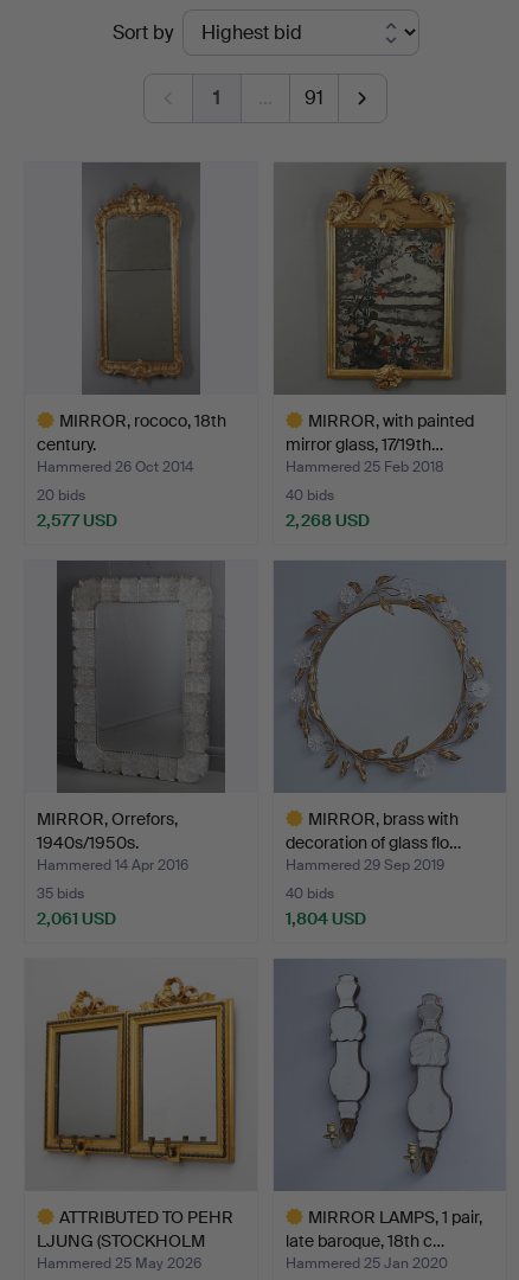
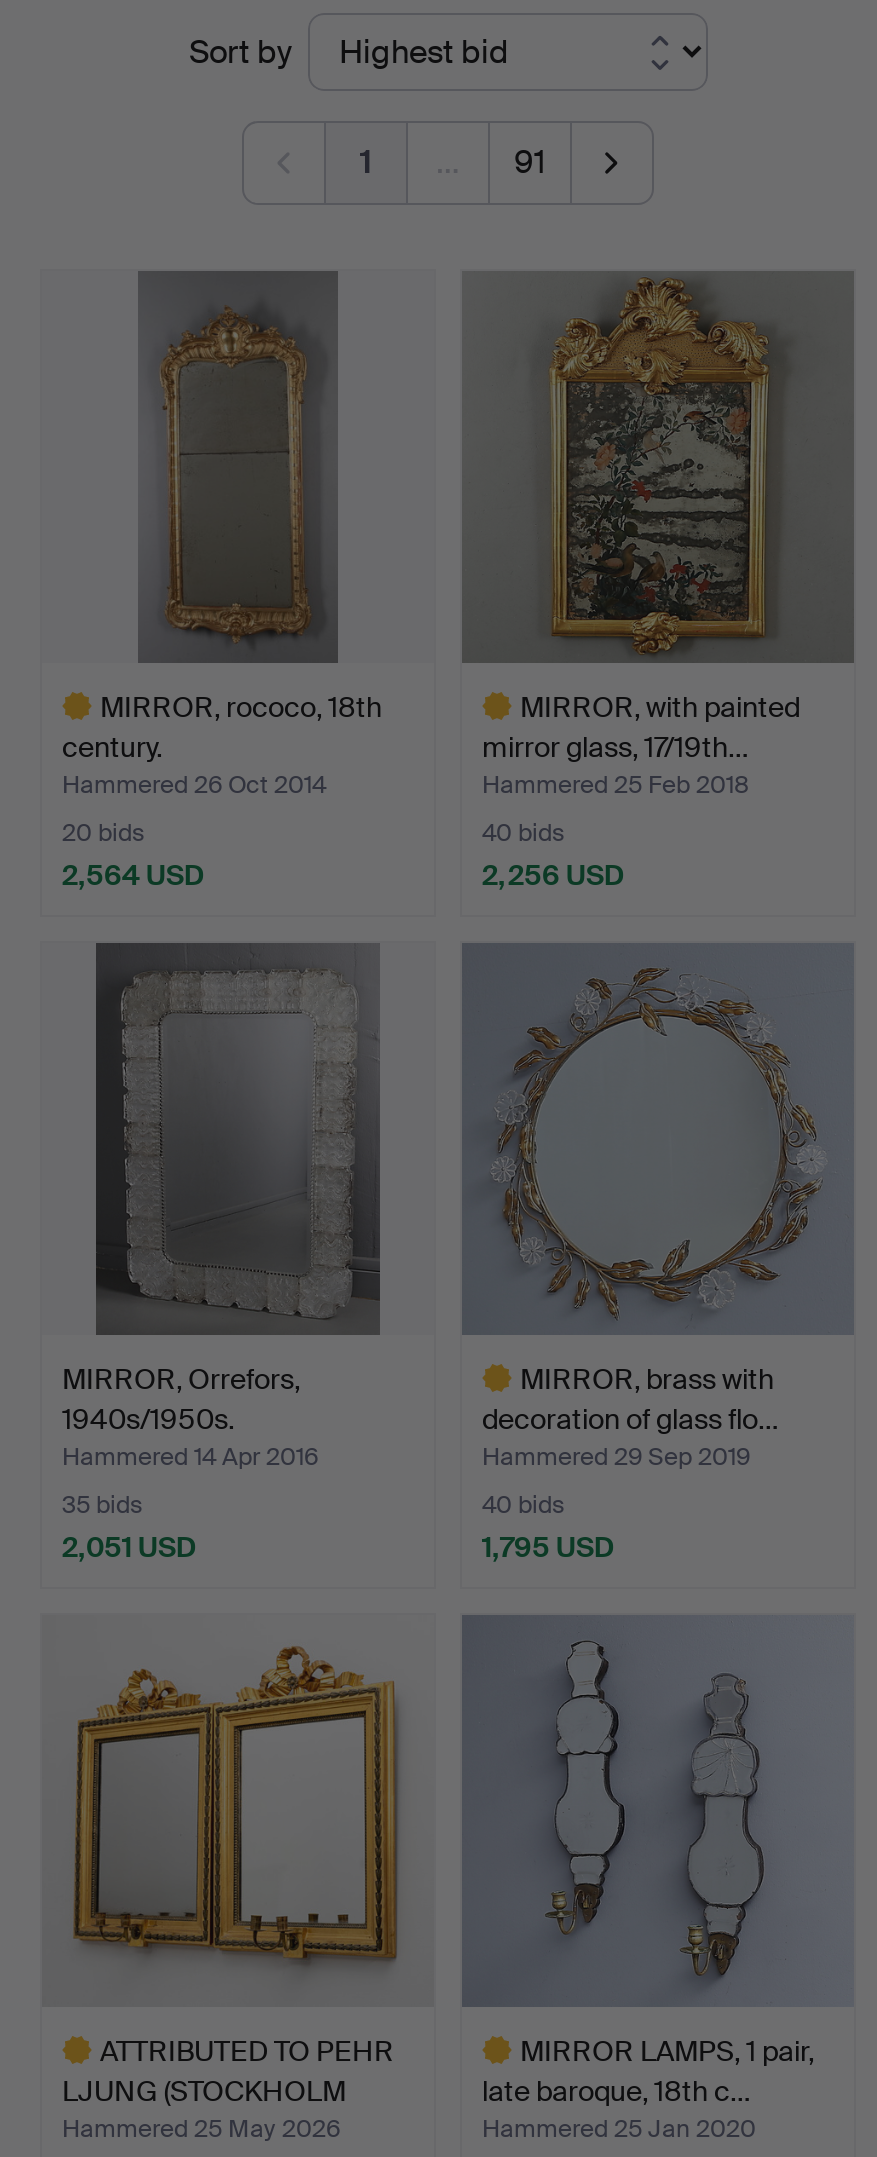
- 2,577 USD
+ 2,564 USD

- 2,268 USD
+ 2,256 USD

- 2,061 USD
+ 2,051 USD

- 1,804 USD
+ 1,795 USD
